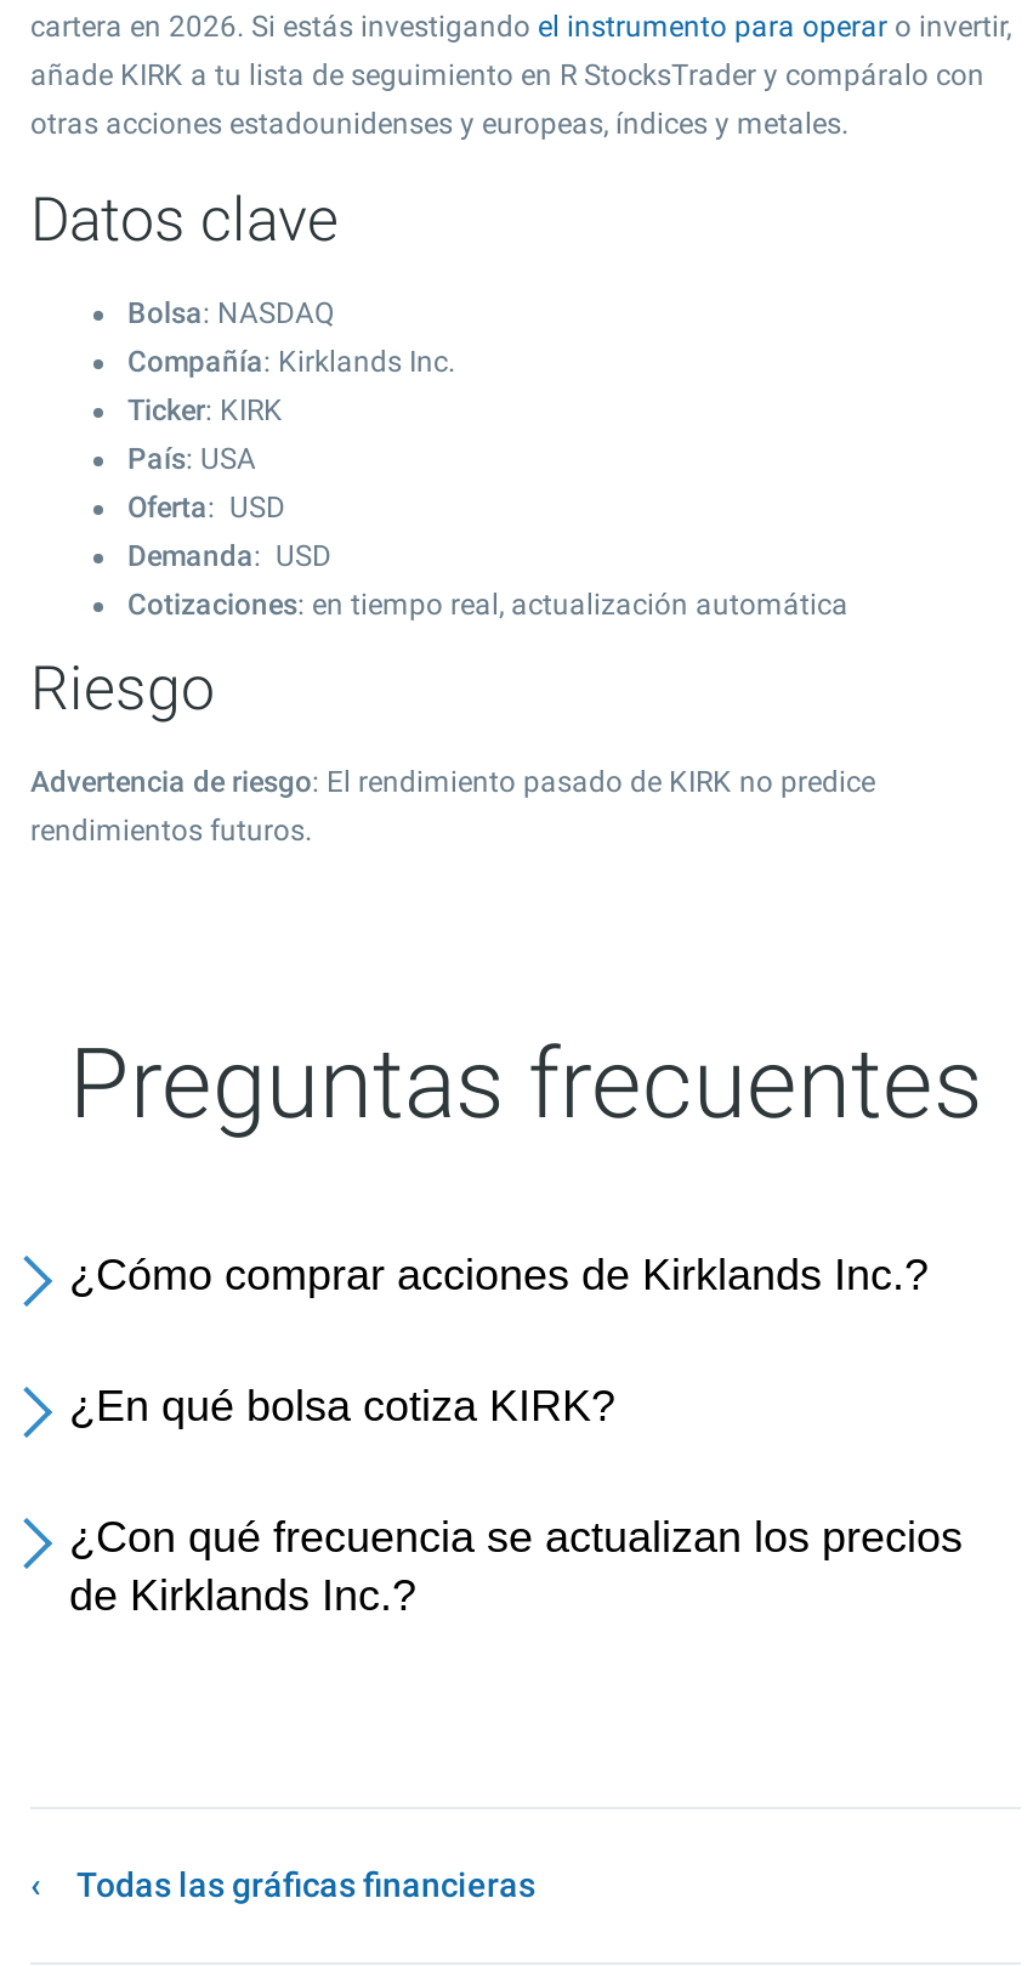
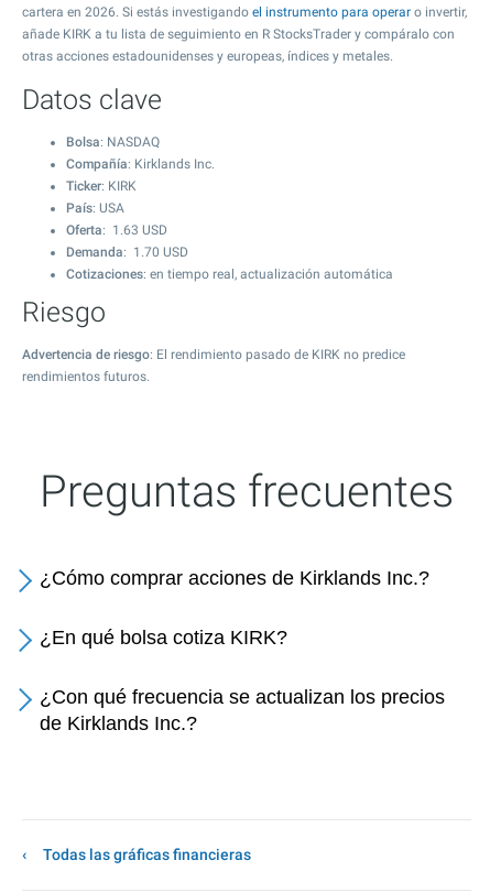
- Oferta: USD
- Demanda: USD
+ Oferta: 1.63 USD
+ Demanda: 1.70 USD
